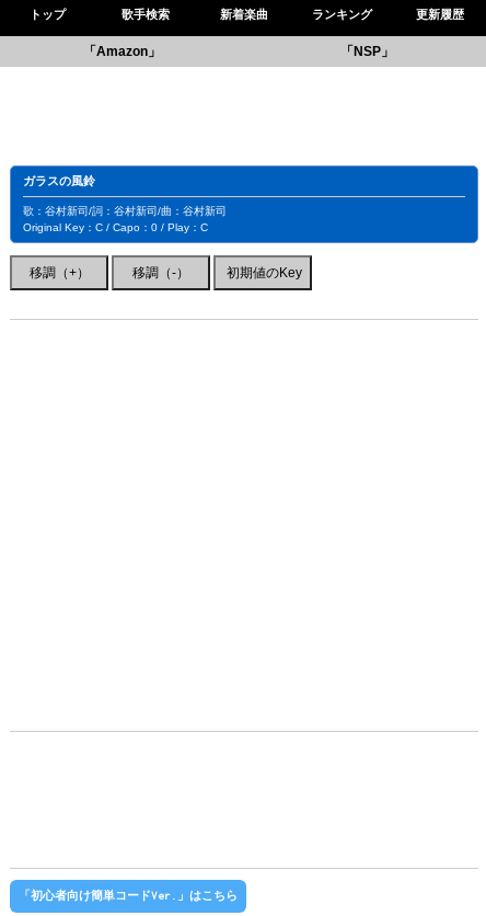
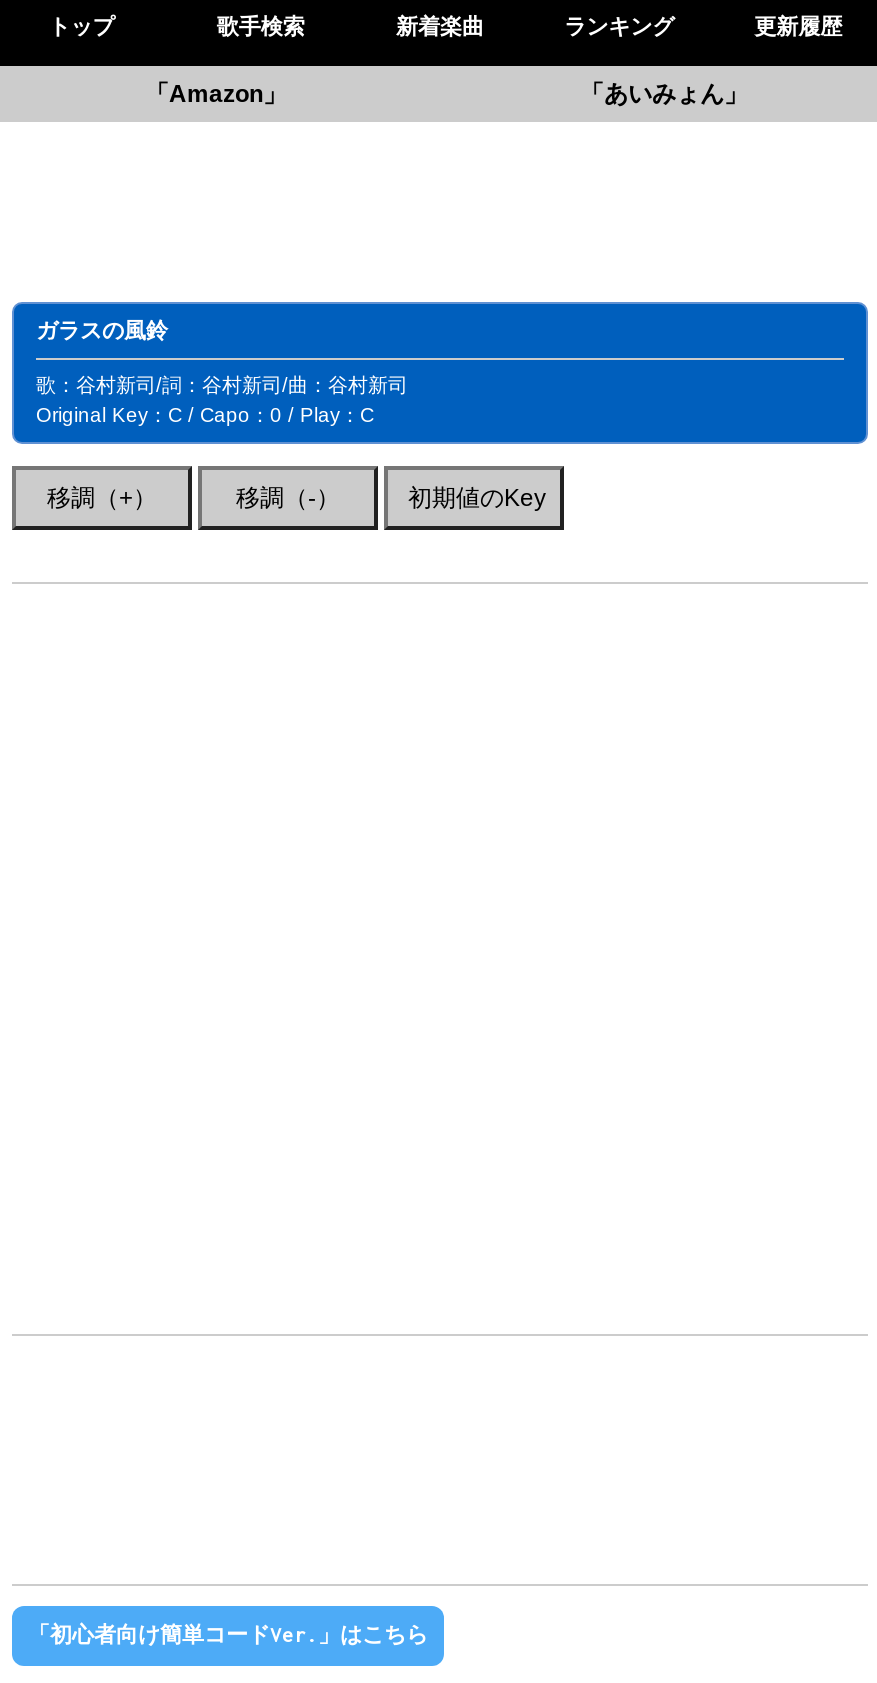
- 「NSP」
+ 「あいみょん」
